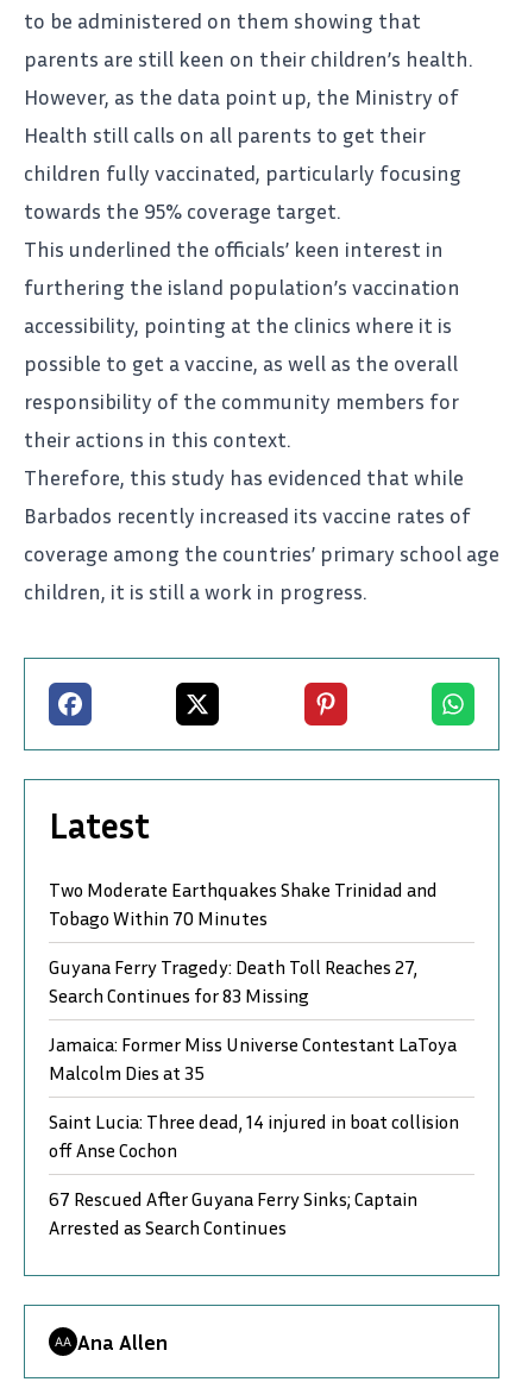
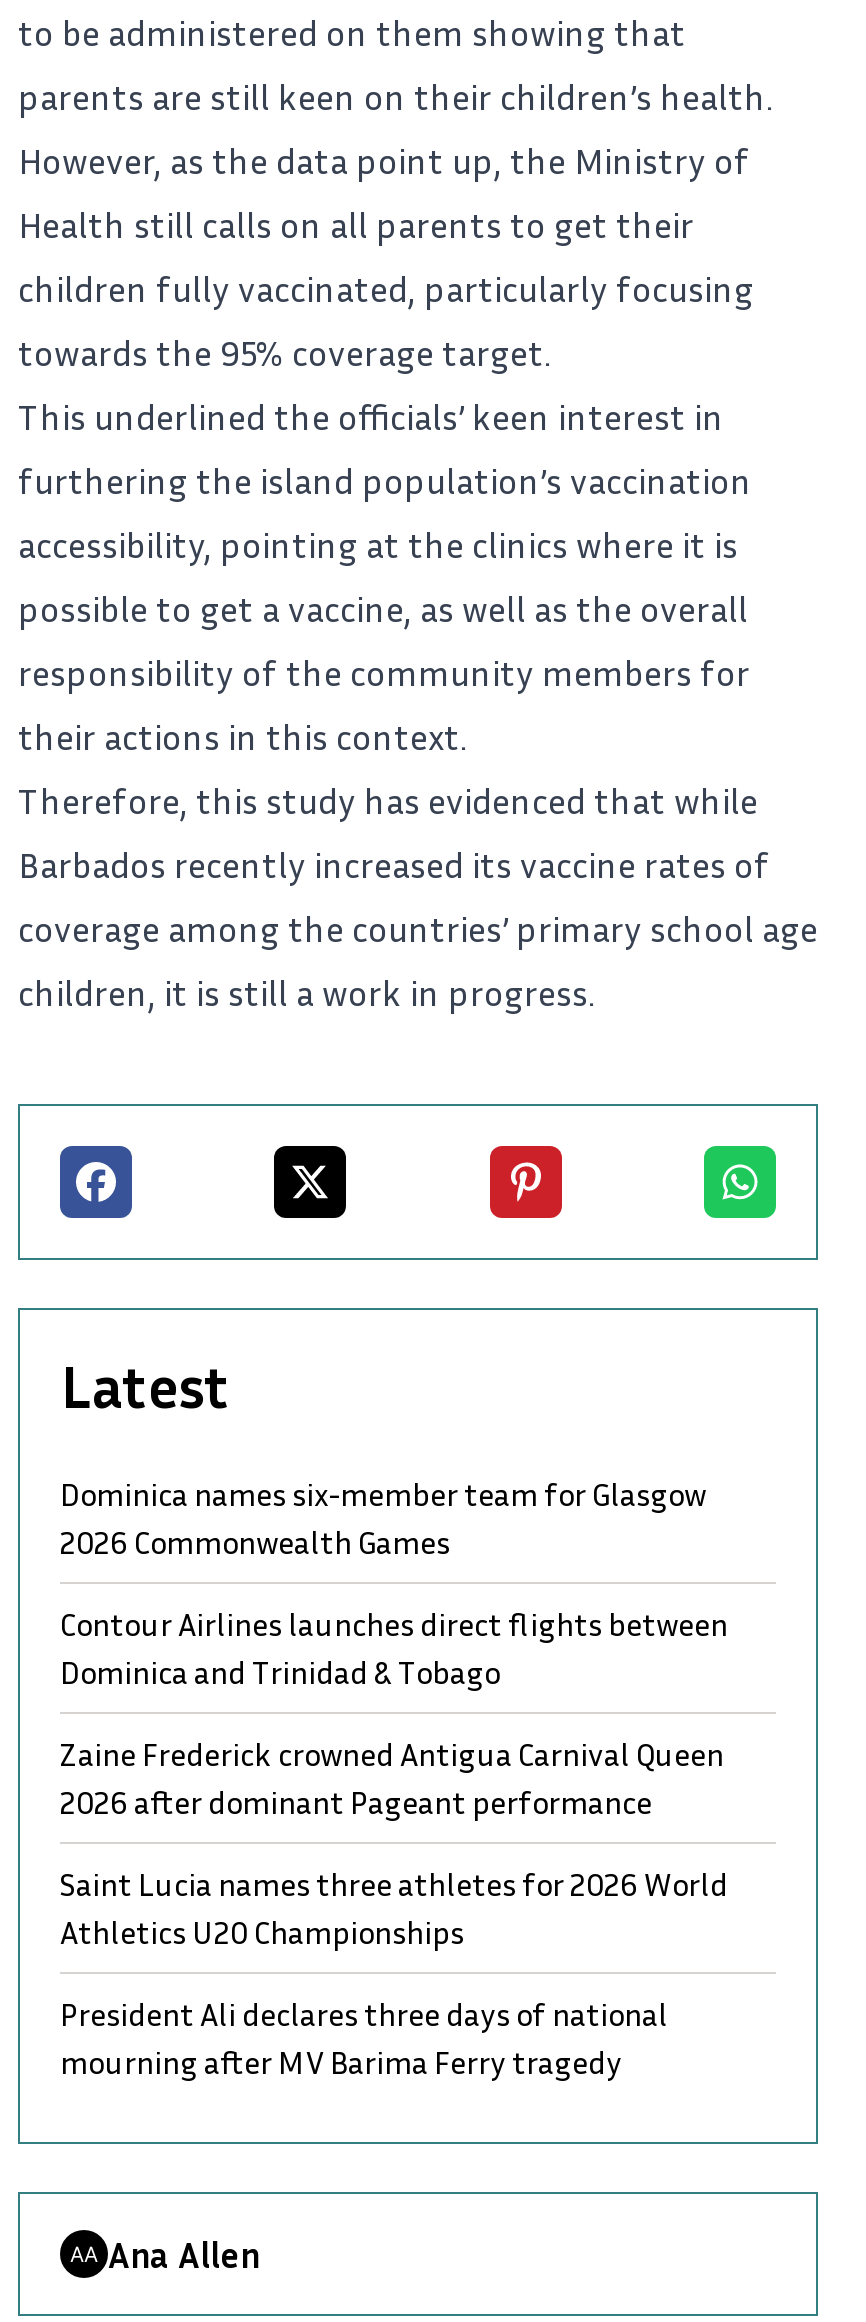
- Two Moderate Earthquakes Shake Trinidad and
- Tobago Within 70 Minutes
+ Dominica names six-member team for Glasgow
+ 2026 Commonwealth Games

- Guyana Ferry Tragedy: Death Toll Reaches 27,
- Search Continues for 83 Missing
+ Contour Airlines launches direct flights between
+ Dominica and Trinidad & Tobago

- Jamaica: Former Miss Universe Contestant LaToya
- Malcolm Dies at 35
+ Zaine Frederick crowned Antigua Carnival Queen
+ 2026 after dominant Pageant performance

- Saint Lucia: Three dead, 14 injured in boat collision
- off Anse Cochon
+ Saint Lucia names three athletes for 2026 World
+ Athletics U20 Championships

- 67 Rescued After Guyana Ferry Sinks; Captain
- Arrested as Search Continues
+ President Ali declares three days of national
+ mourning after MV Barima Ferry tragedy
